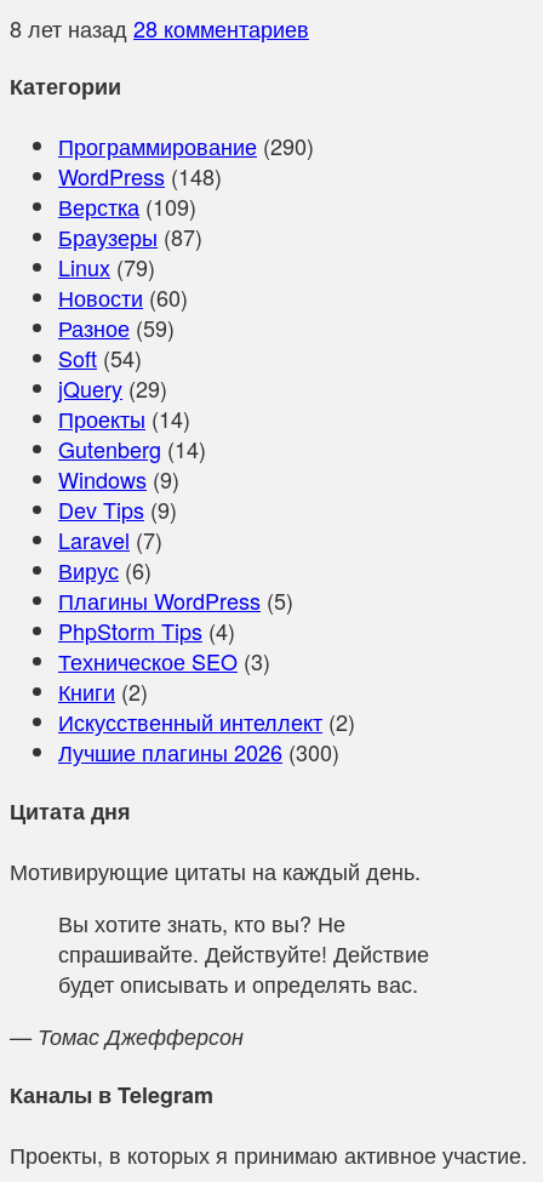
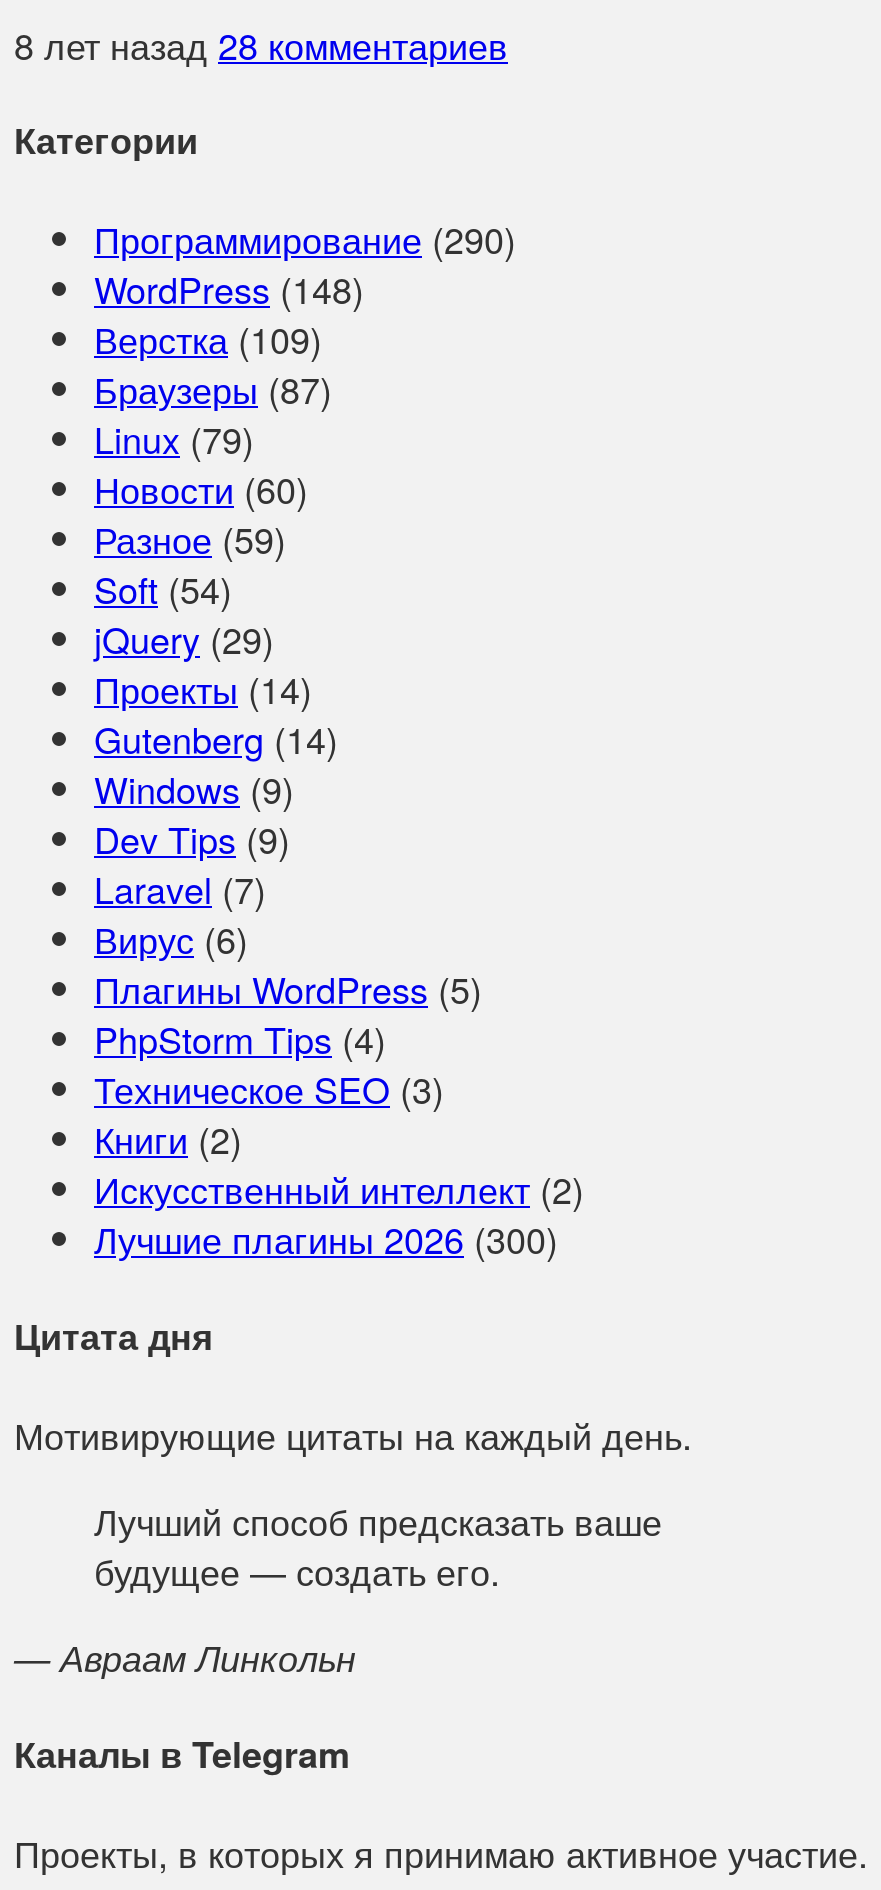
- Вы хотите знать, кто вы? Не
- спрашивайте. Действуйте! Действие
- будет описывать и определять вас.
+ Лучший способ предсказать ваше
+ будущее — создать его.

- — Томас Джефферсон
+ — Авраам Линкольн
